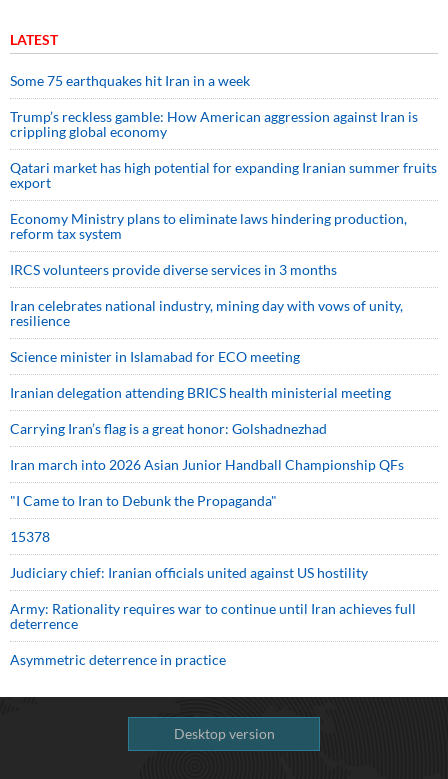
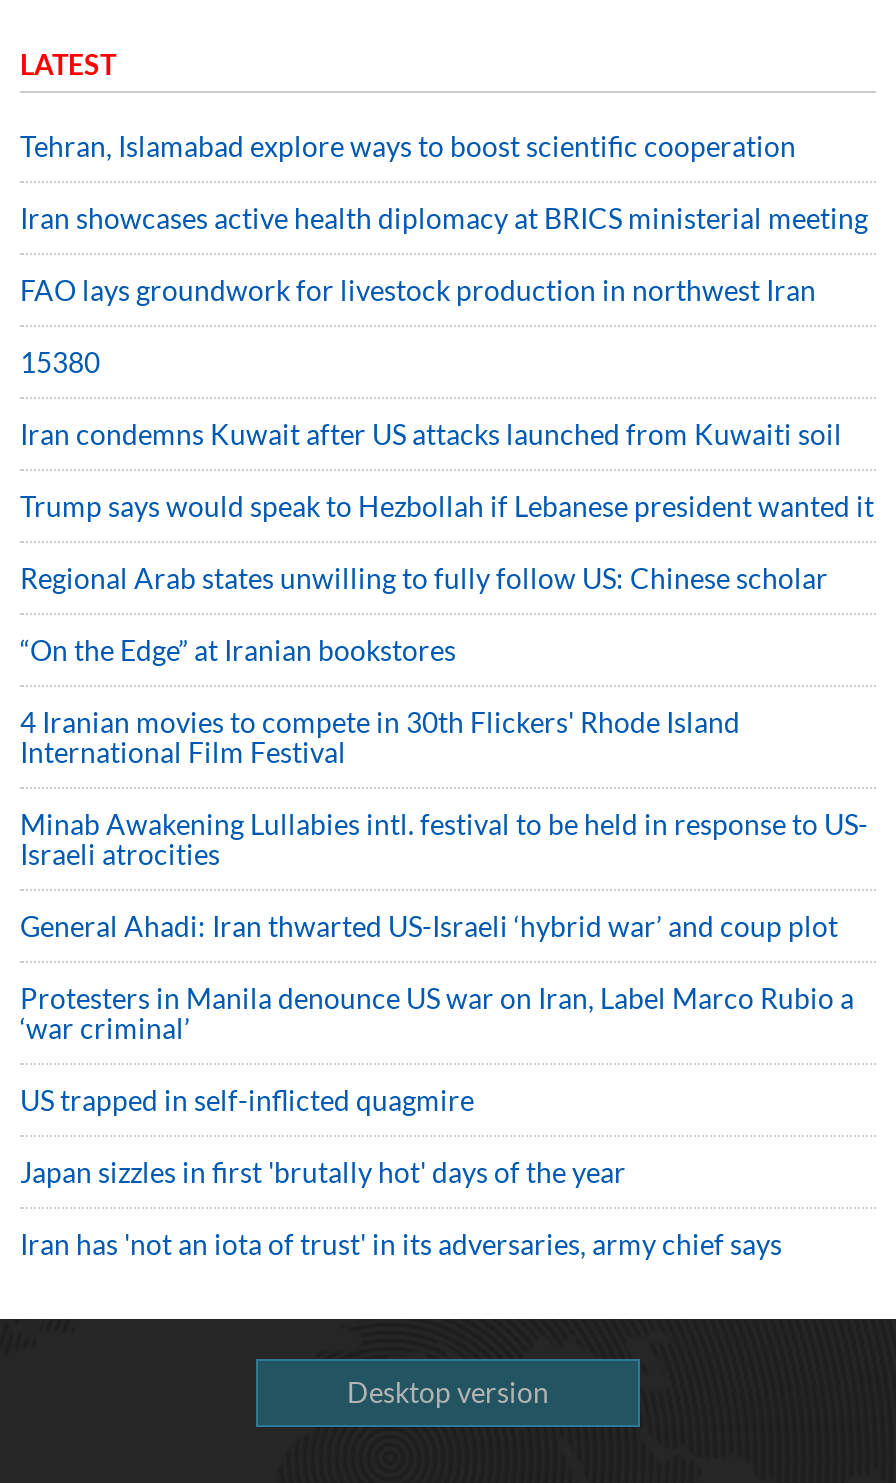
- Some 75 earthquakes hit Iran in a week
+ Tehran, Islamabad explore ways to boost scientific cooperation

- Trump’s reckless gamble: How American aggression against Iran is
- crippling global economy
+ Iran showcases active health diplomacy at BRICS ministerial meeting

- Qatari market has high potential for expanding Iranian summer fruits
- export
+ FAO lays groundwork for livestock production in northwest Iran

- Economy Ministry plans to eliminate laws hindering production,
- reform tax system
+ 15380

- IRCS volunteers provide diverse services in 3 months
+ Iran condemns Kuwait after US attacks launched from Kuwaiti soil

- Iran celebrates national industry, mining day with vows of unity,
- resilience
+ Trump says would speak to Hezbollah if Lebanese president wanted it

- Science minister in Islamabad for ECO meeting
+ Regional Arab states unwilling to fully follow US: Chinese scholar

- Iranian delegation attending BRICS health ministerial meeting
+ “On the Edge” at Iranian bookstores

- Carrying Iran’s flag is a great honor: Golshadnezhad
+ 4 Iranian movies to compete in 30th Flickers' Rhode Island
+ International Film Festival

- Iran march into 2026 Asian Junior Handball Championship QFs
+ Minab Awakening Lullabies intl. festival to be held in response to US-
+ Israeli atrocities

- "I Came to Iran to Debunk the Propaganda"
+ General Ahadi: Iran thwarted US-Israeli ‘hybrid war’ and coup plot

- 15378
+ Protesters in Manila denounce US war on Iran, Label Marco Rubio a
+ ‘war criminal’

- Judiciary chief: Iranian officials united against US hostility
+ US trapped in self-inflicted quagmire

- Army: Rationality requires war to continue until Iran achieves full
- deterrence
+ Japan sizzles in first 'brutally hot' days of the year

- Asymmetric deterrence in practice
+ Iran has 'not an iota of trust' in its adversaries, army chief says
